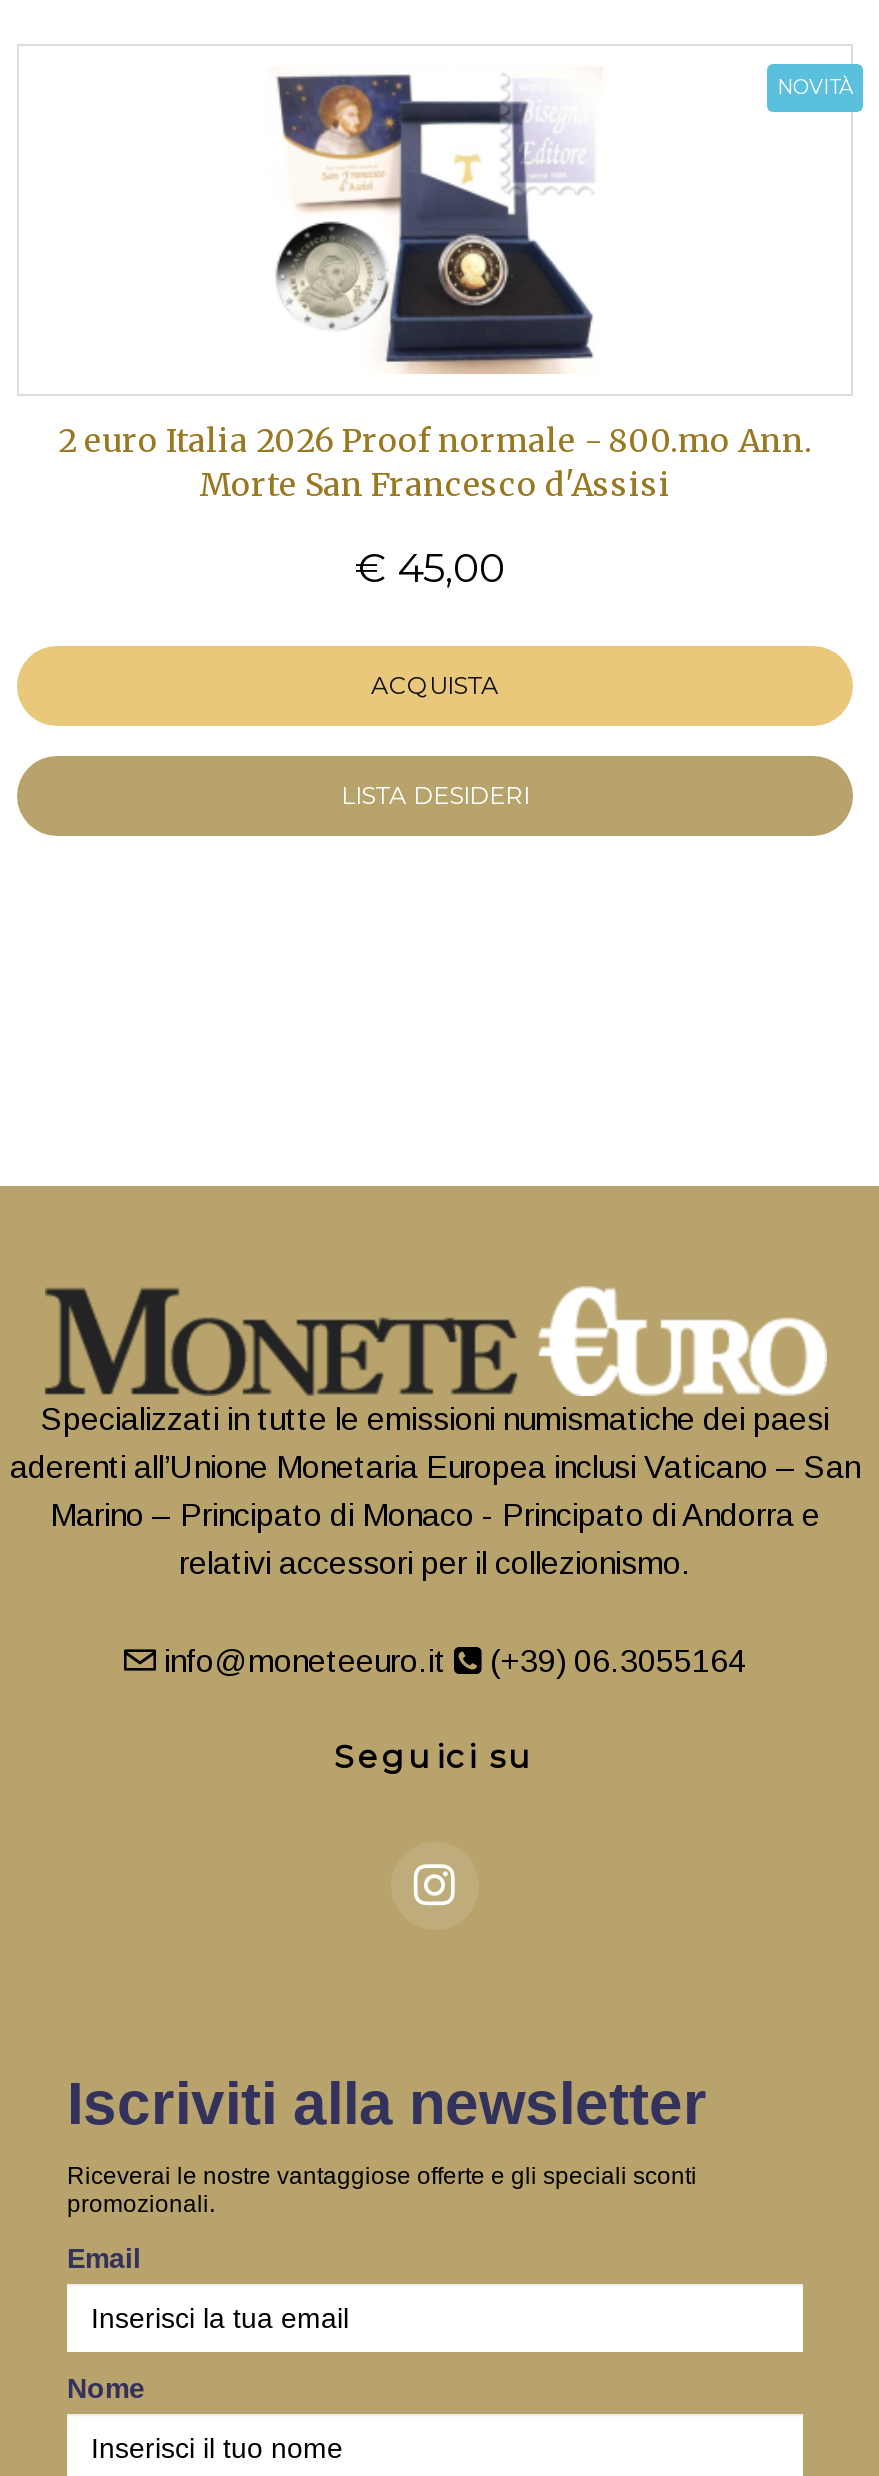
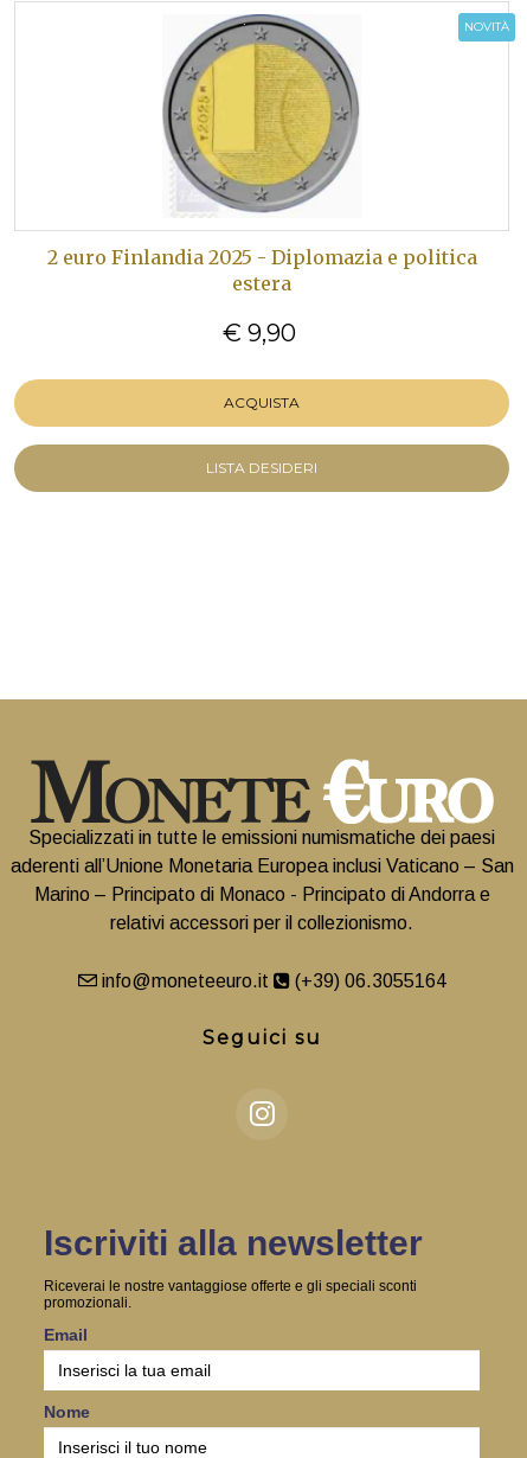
- [image]
- 2 euro Italia 2026 Proof normale - 800.mo Ann.
- Morte San Francesco d'Assisi
+ [image]
+ 2 euro Finlandia 2025 - Diplomazia e politica
+ estera

- € 45,00
+ € 9,90
